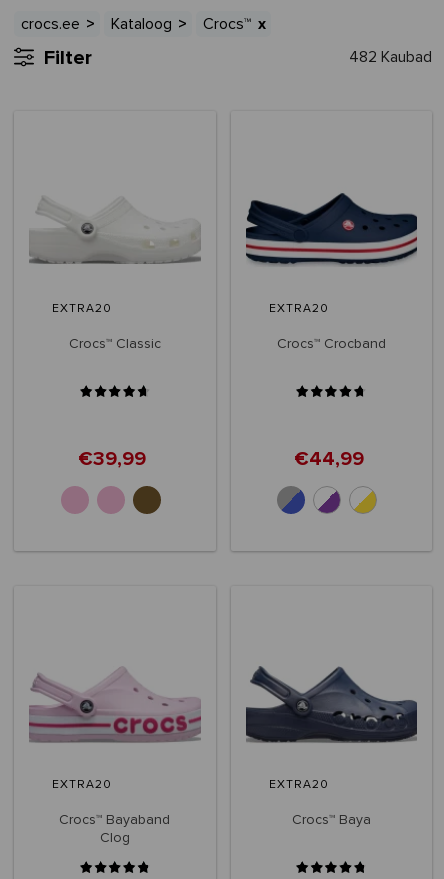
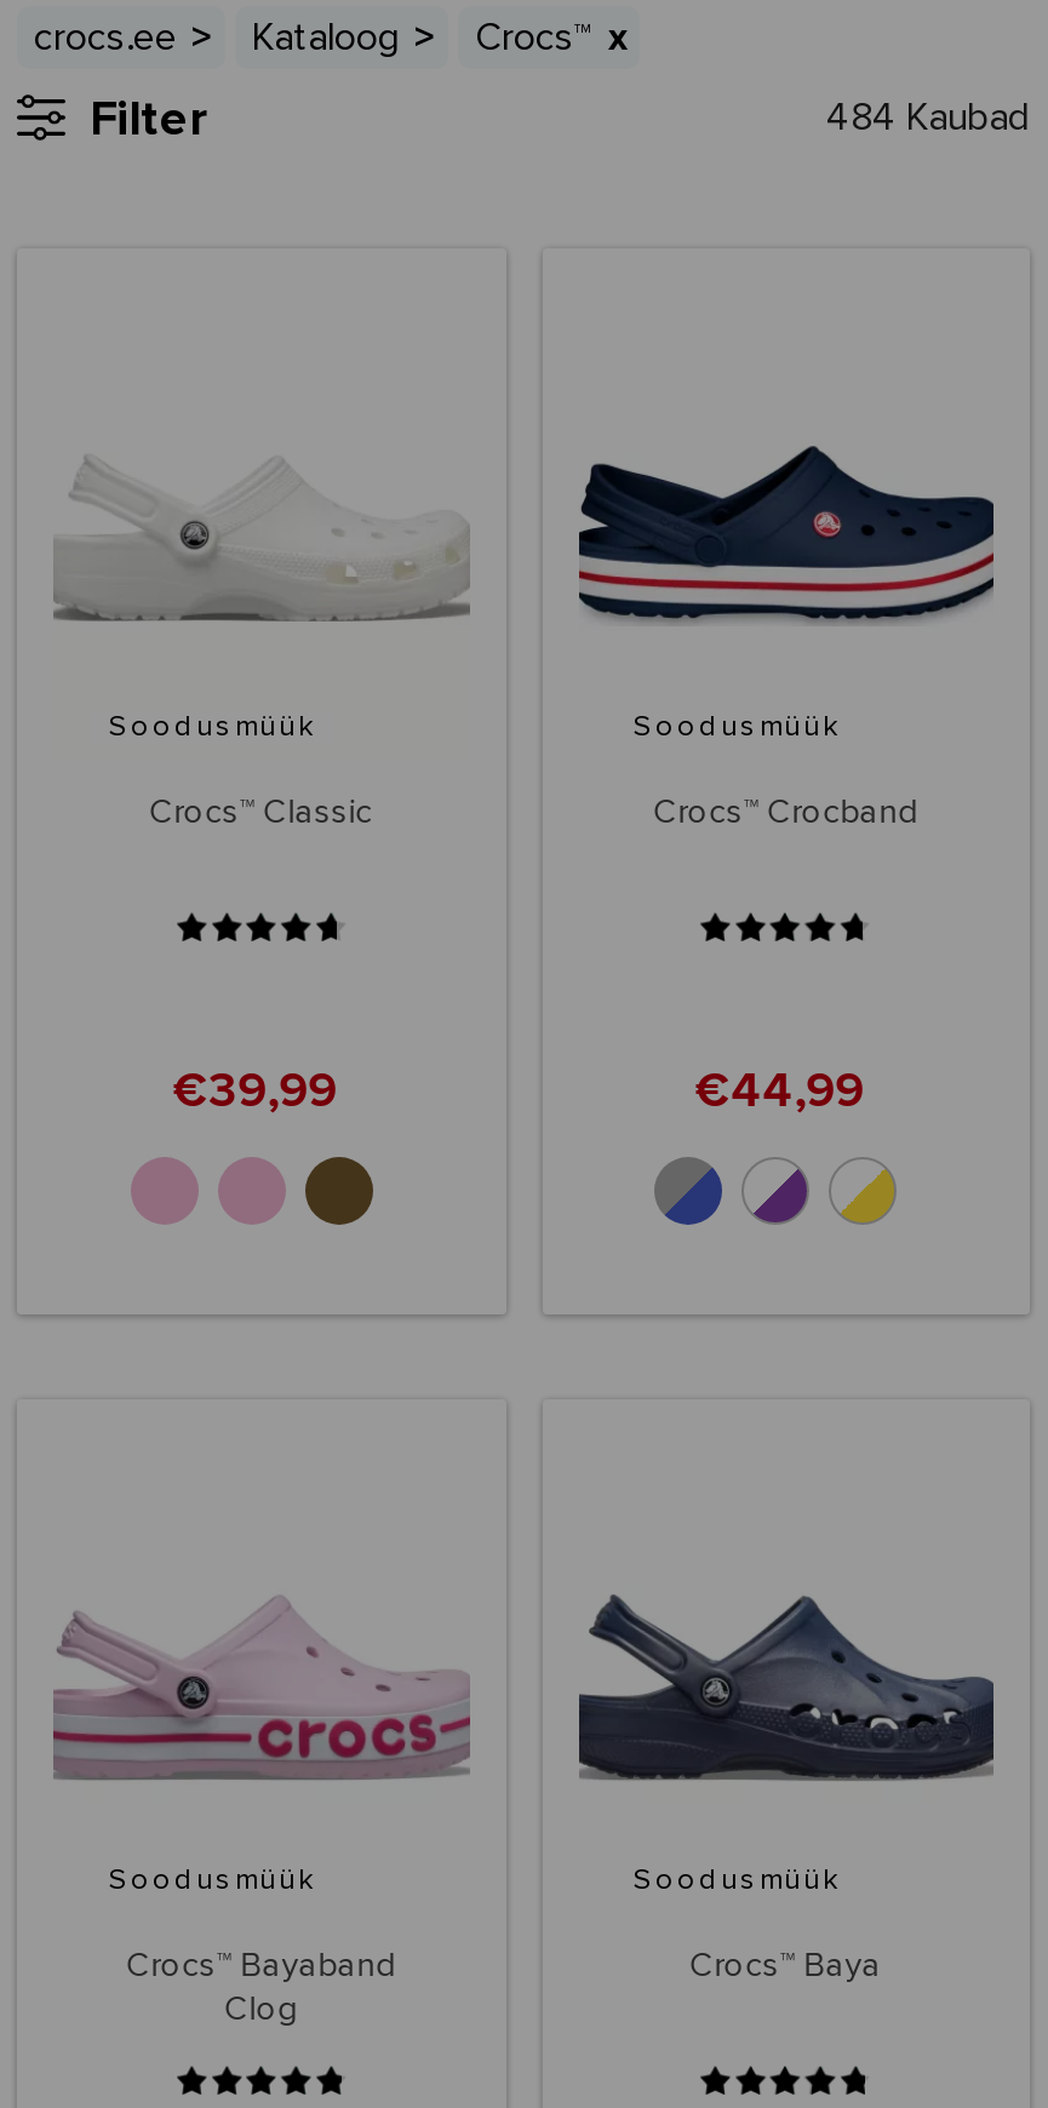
- 482 Kaubad
+ 484 Kaubad

- EXTRA20
+ Soodusmüük

- EXTRA20
+ Soodusmüük

- EXTRA20
+ Soodusmüük

- EXTRA20
+ Soodusmüük
